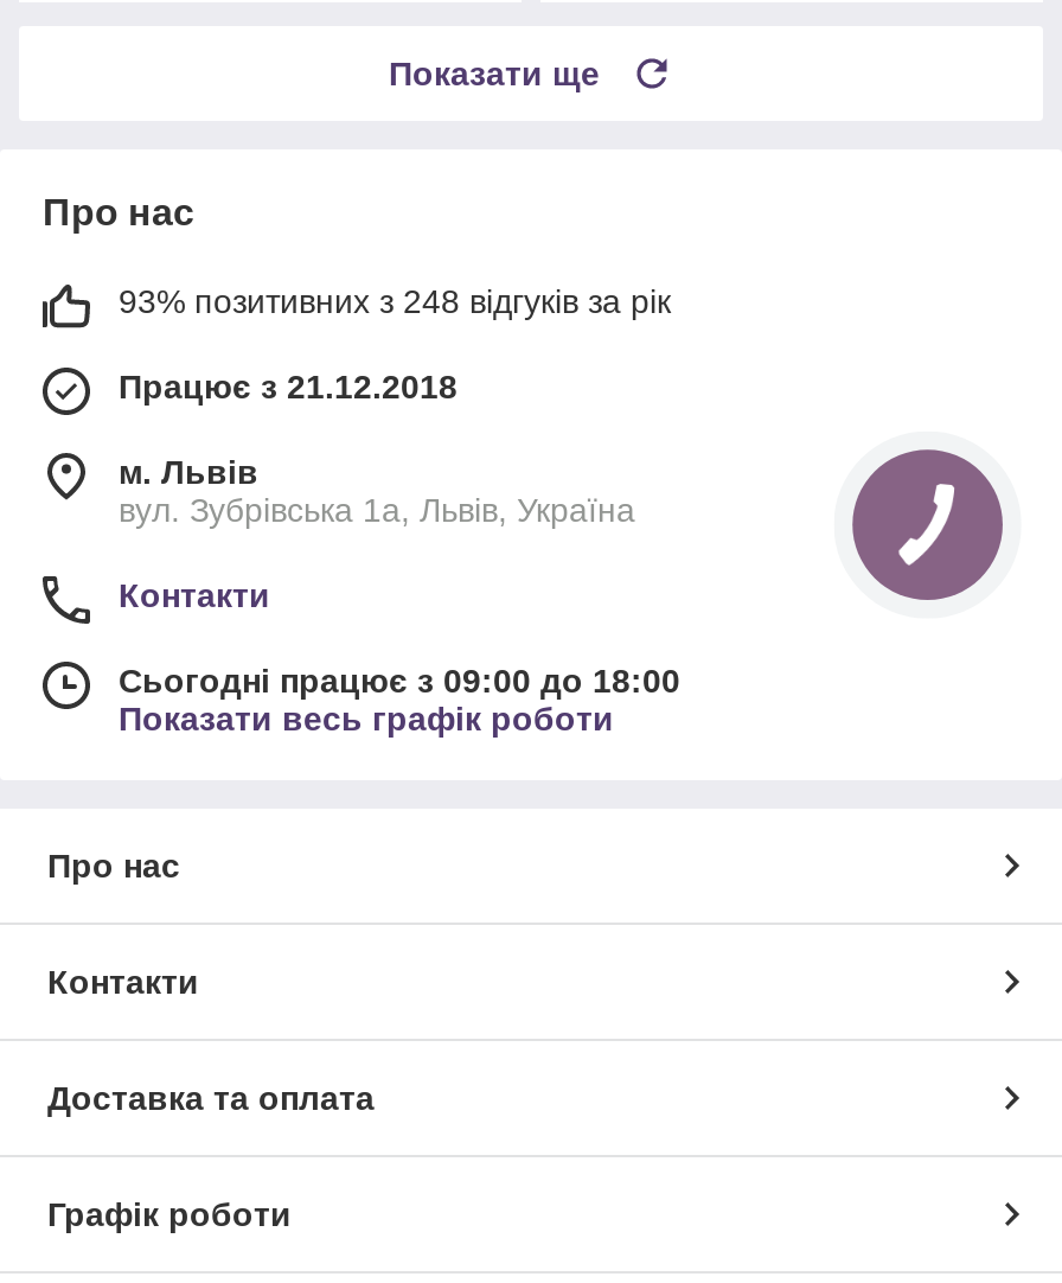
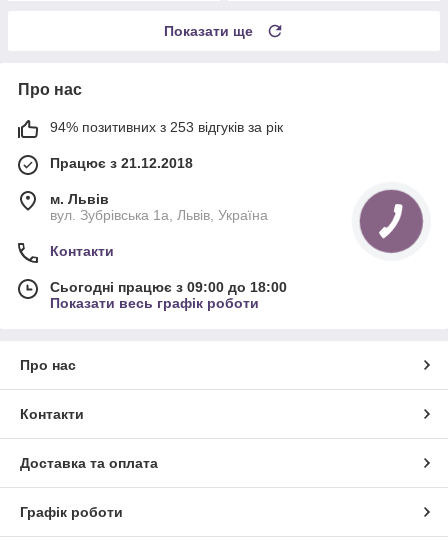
- 93% позитивних з 248 відгуків за рік
+ 94% позитивних з 253 відгуків за рік
